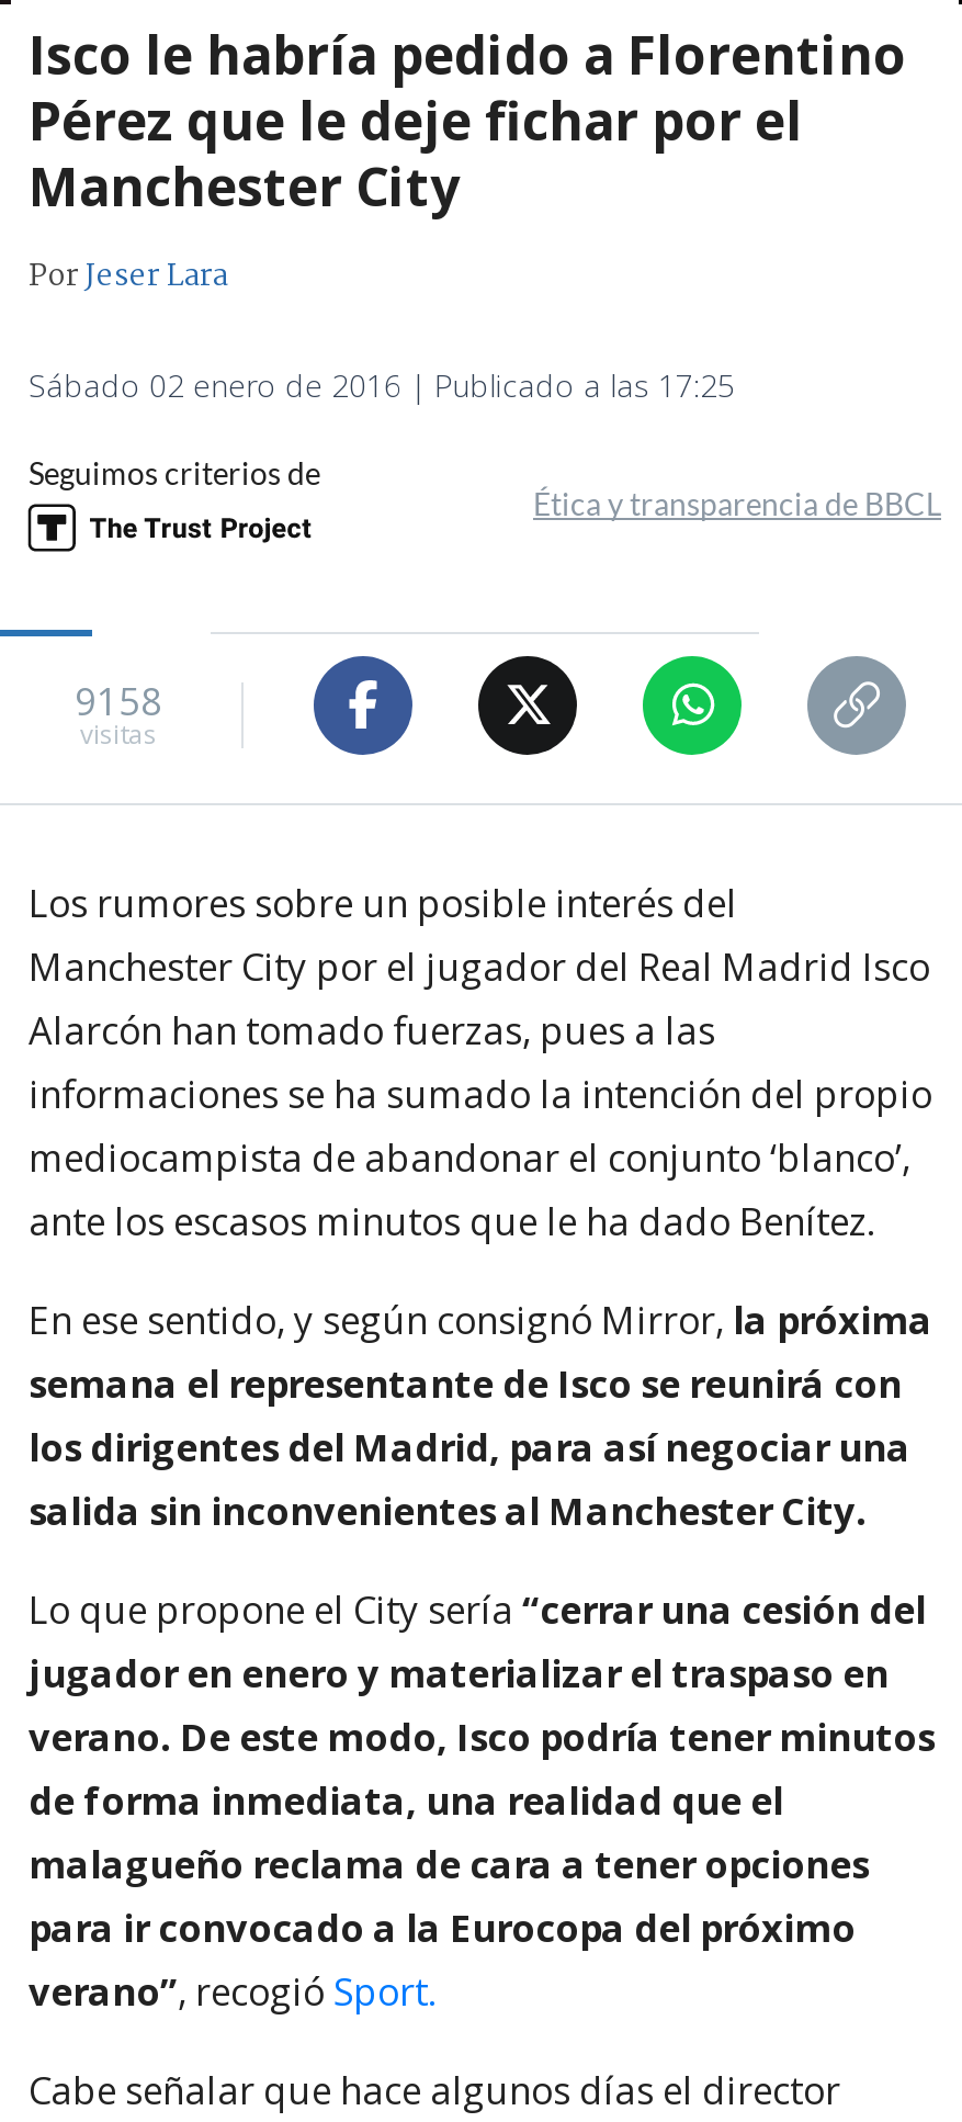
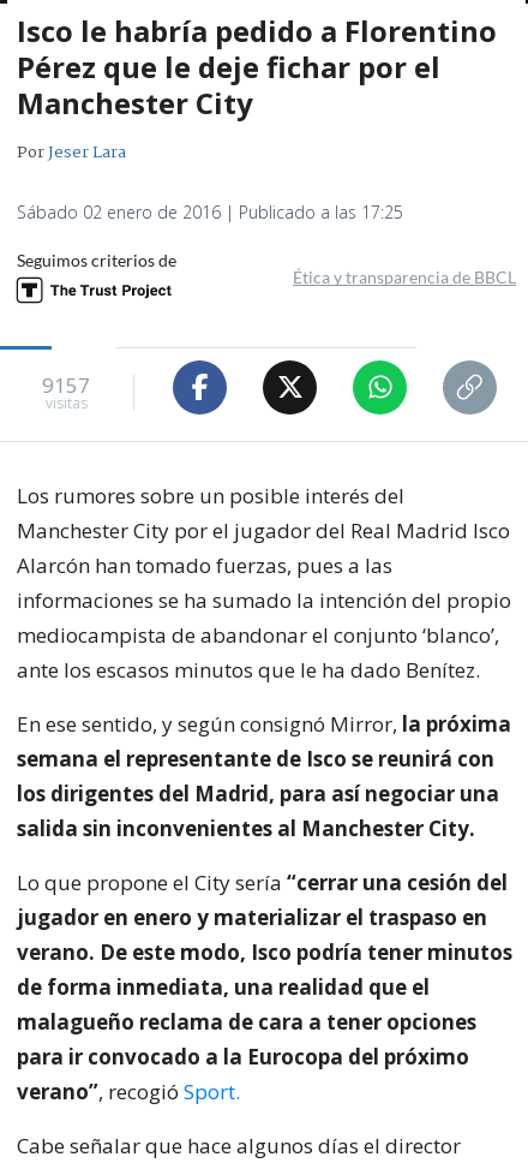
- 9158
+ 9157
